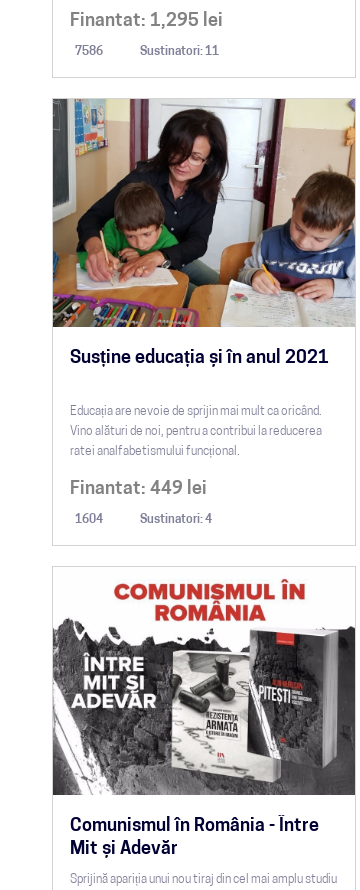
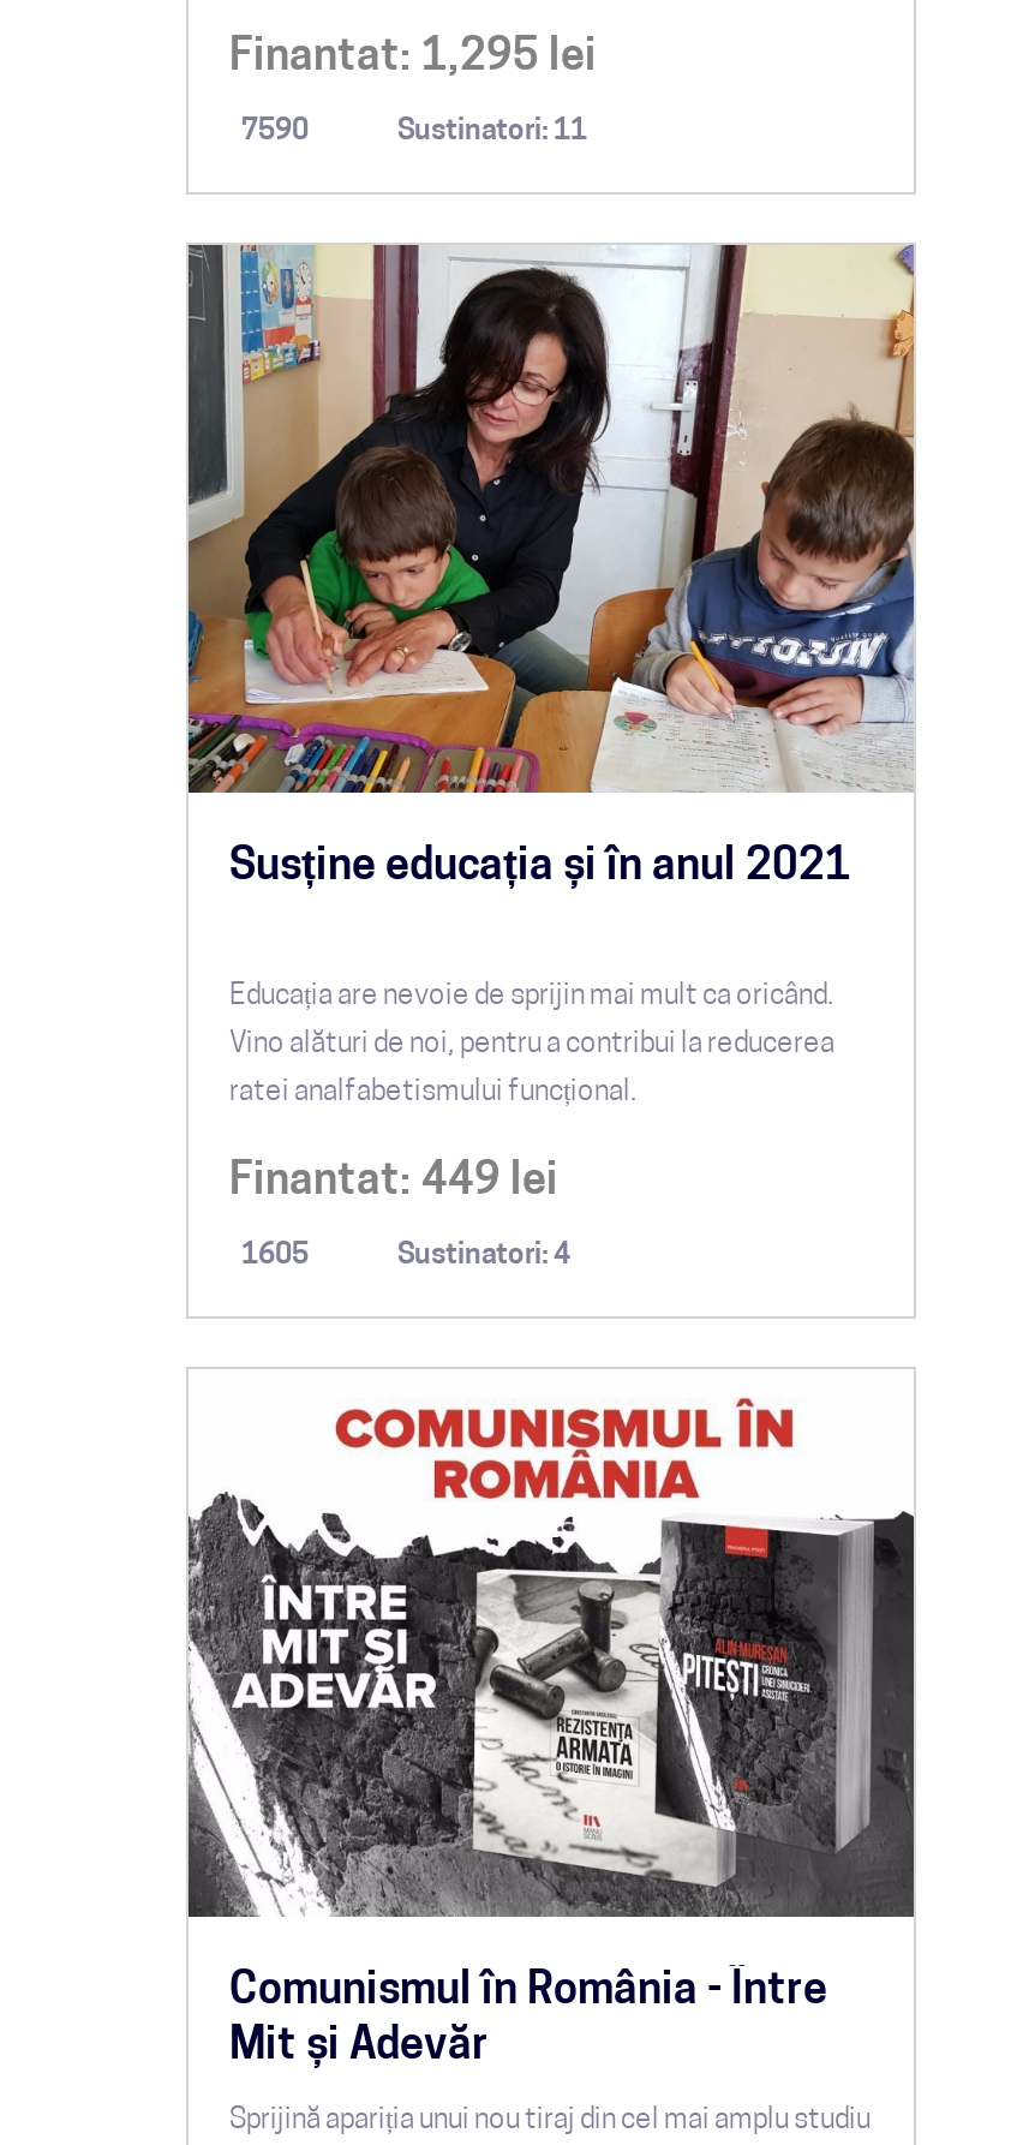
- 7586
+ 7590

- 1604
+ 1605
